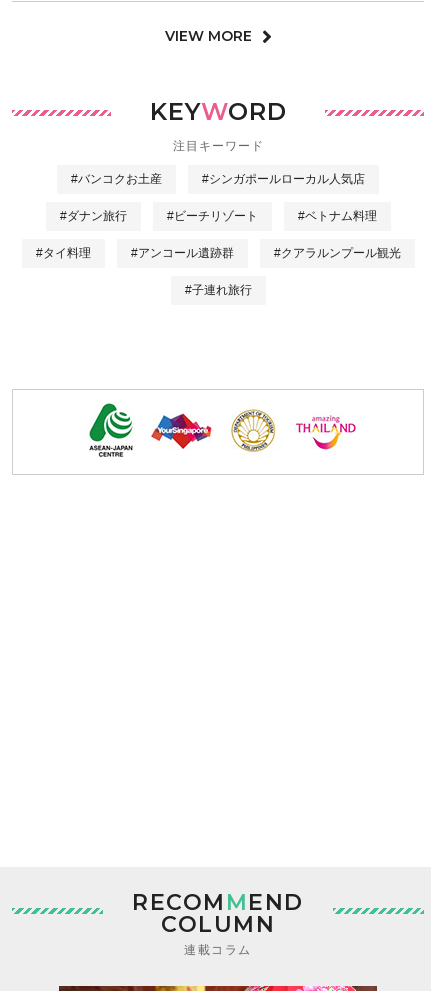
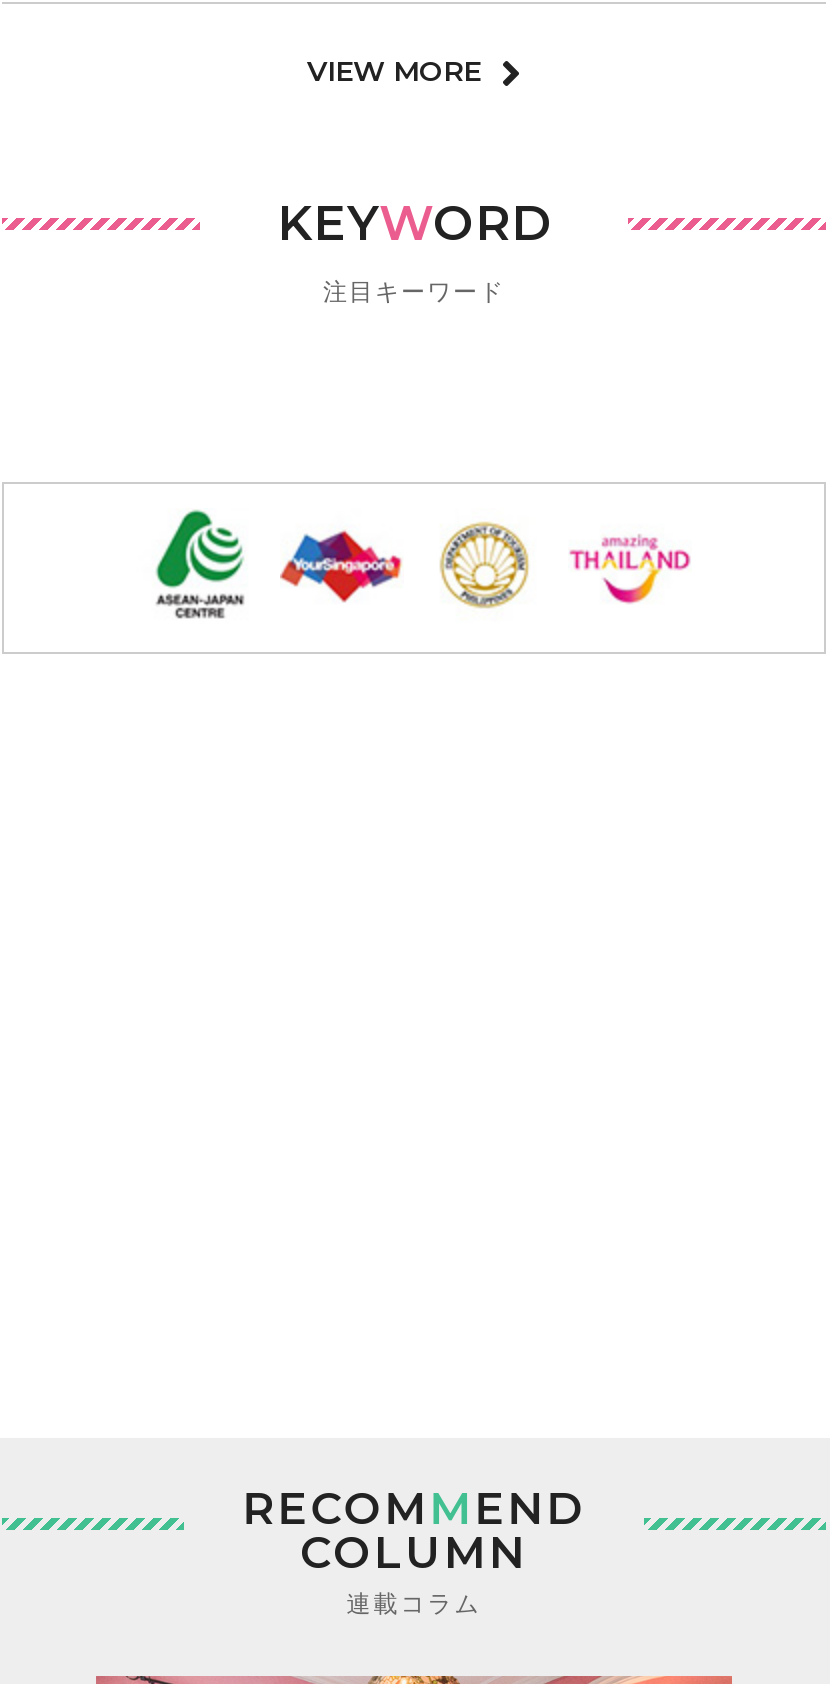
- #バンコクお土産
- #シンガポールローカル人気店
- #ダナン旅行
- #ビーチリゾート
- #ベトナム料理
- #タイ料理
- #アンコール遺跡群
- #クアラルンプール観光
- #子連れ旅行
